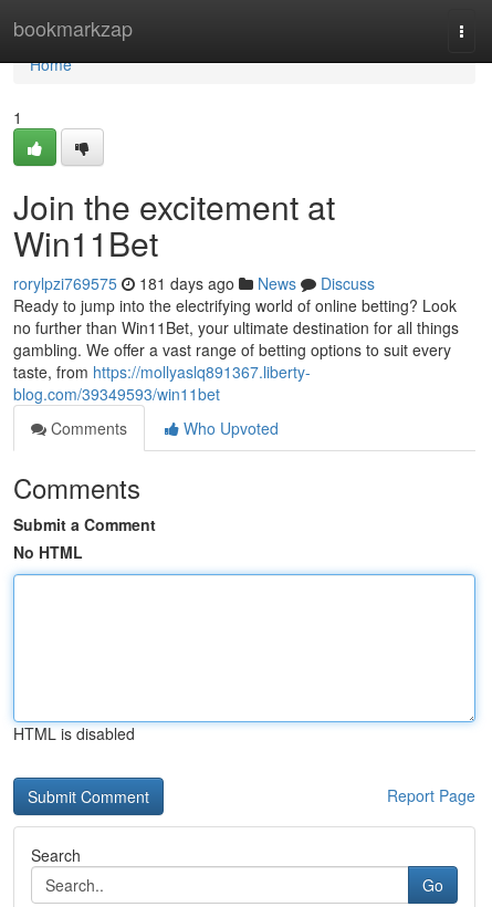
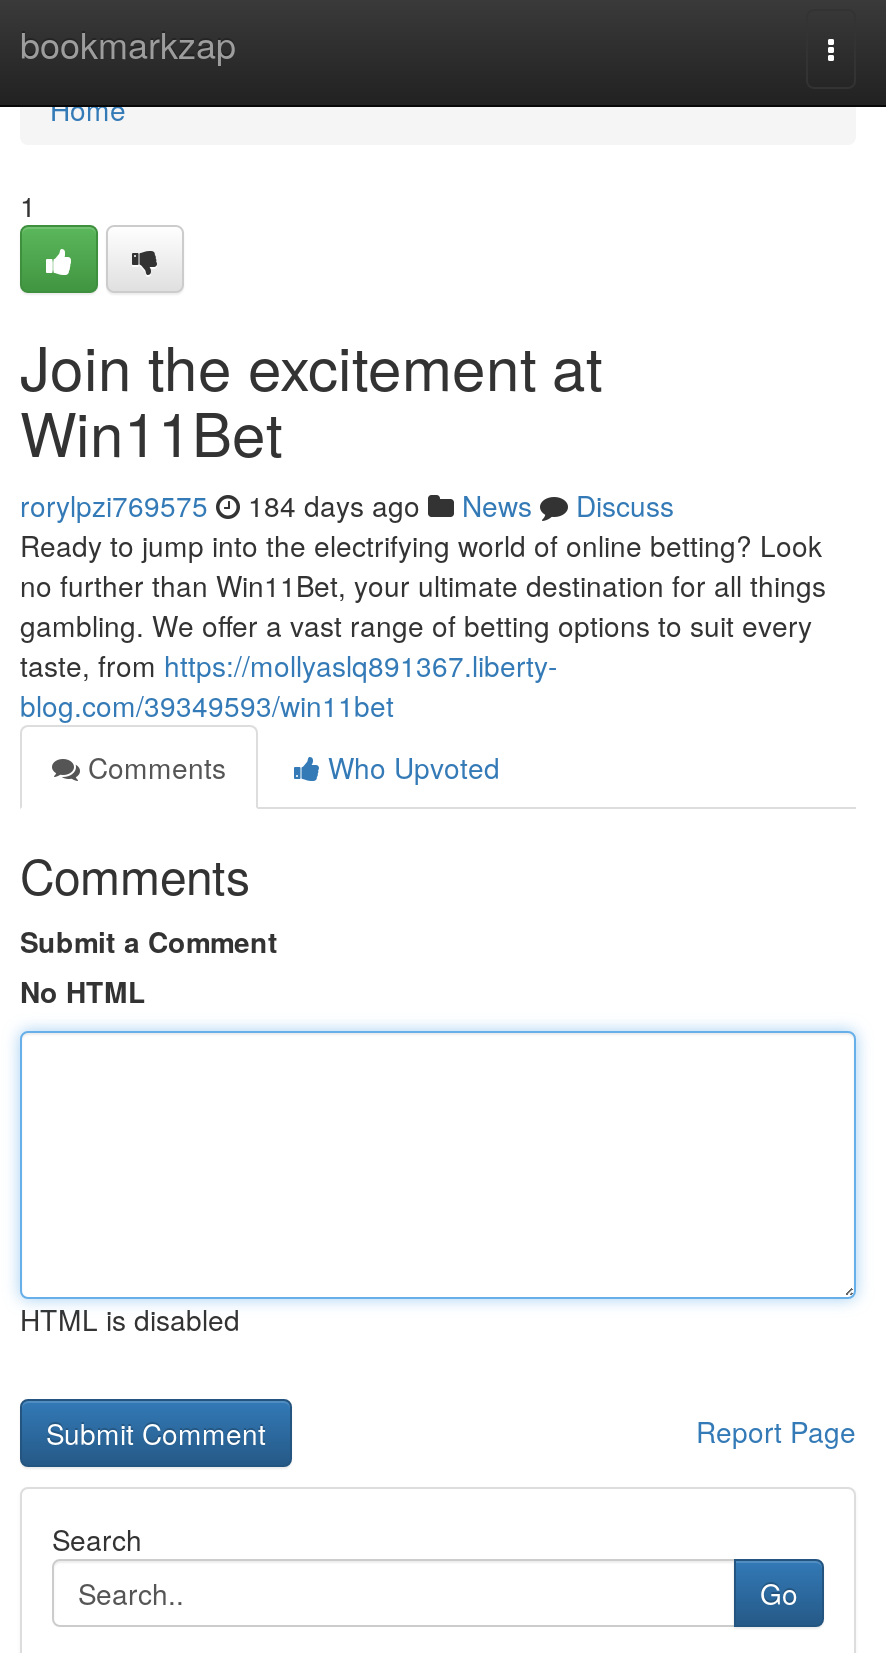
- rorylpzi769575 181 days ago News Discuss
+ rorylpzi769575 184 days ago News Discuss
